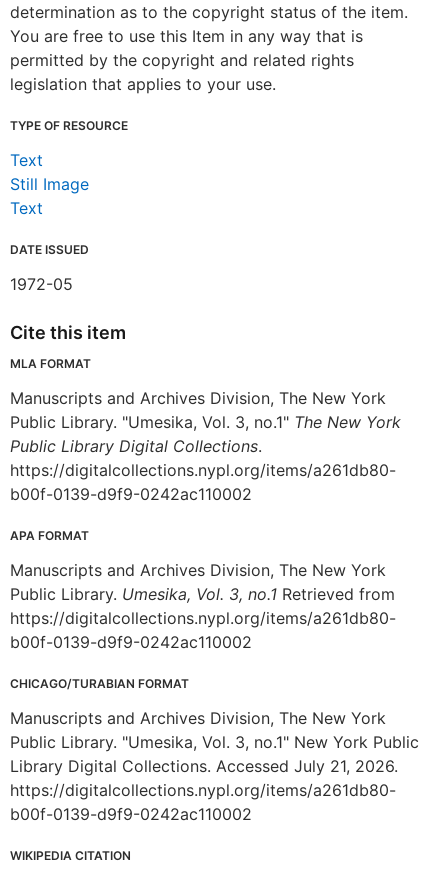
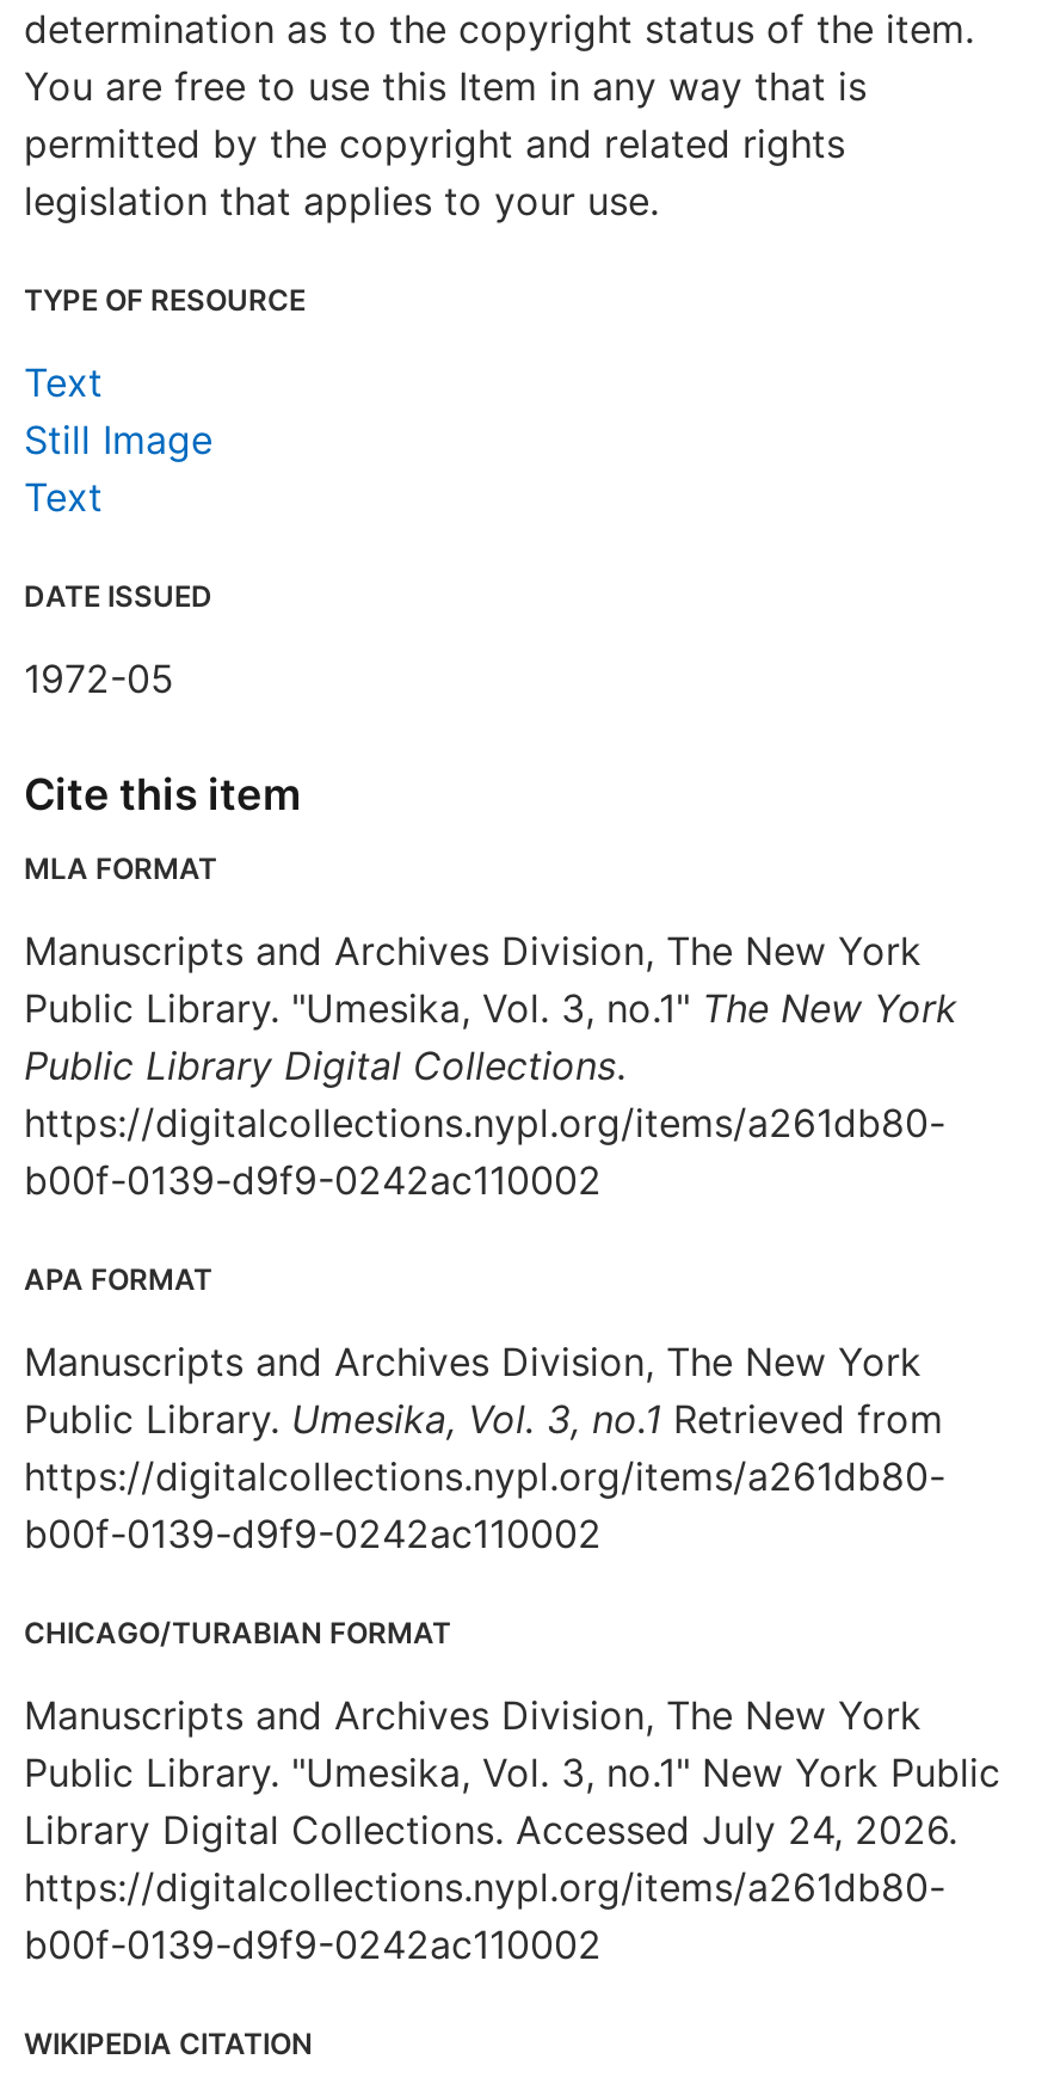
- Library Digital Collections. Accessed July 21, 2026.
+ Library Digital Collections. Accessed July 24, 2026.
